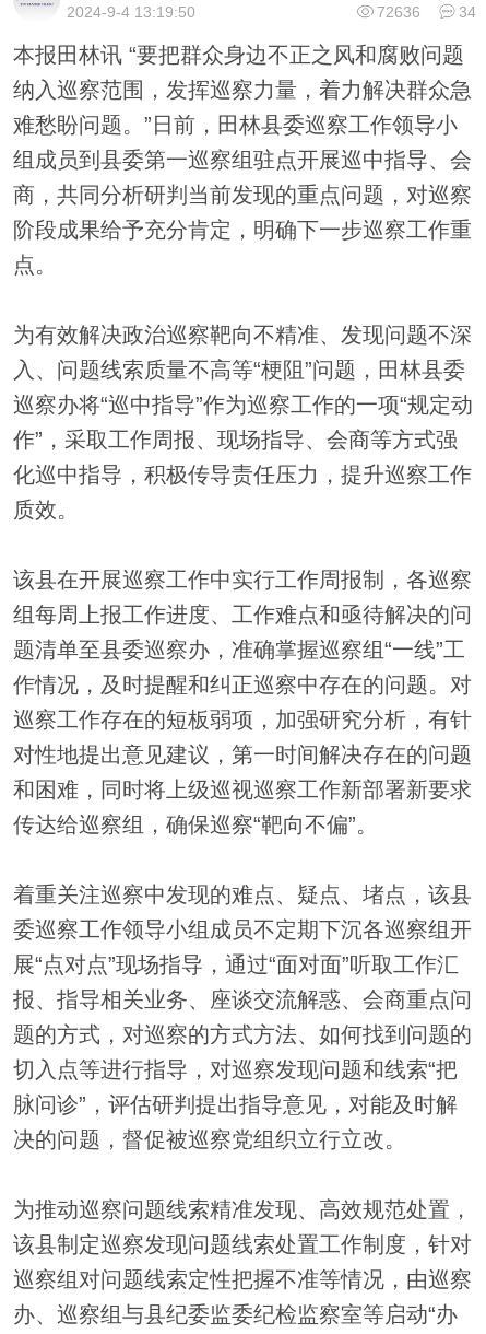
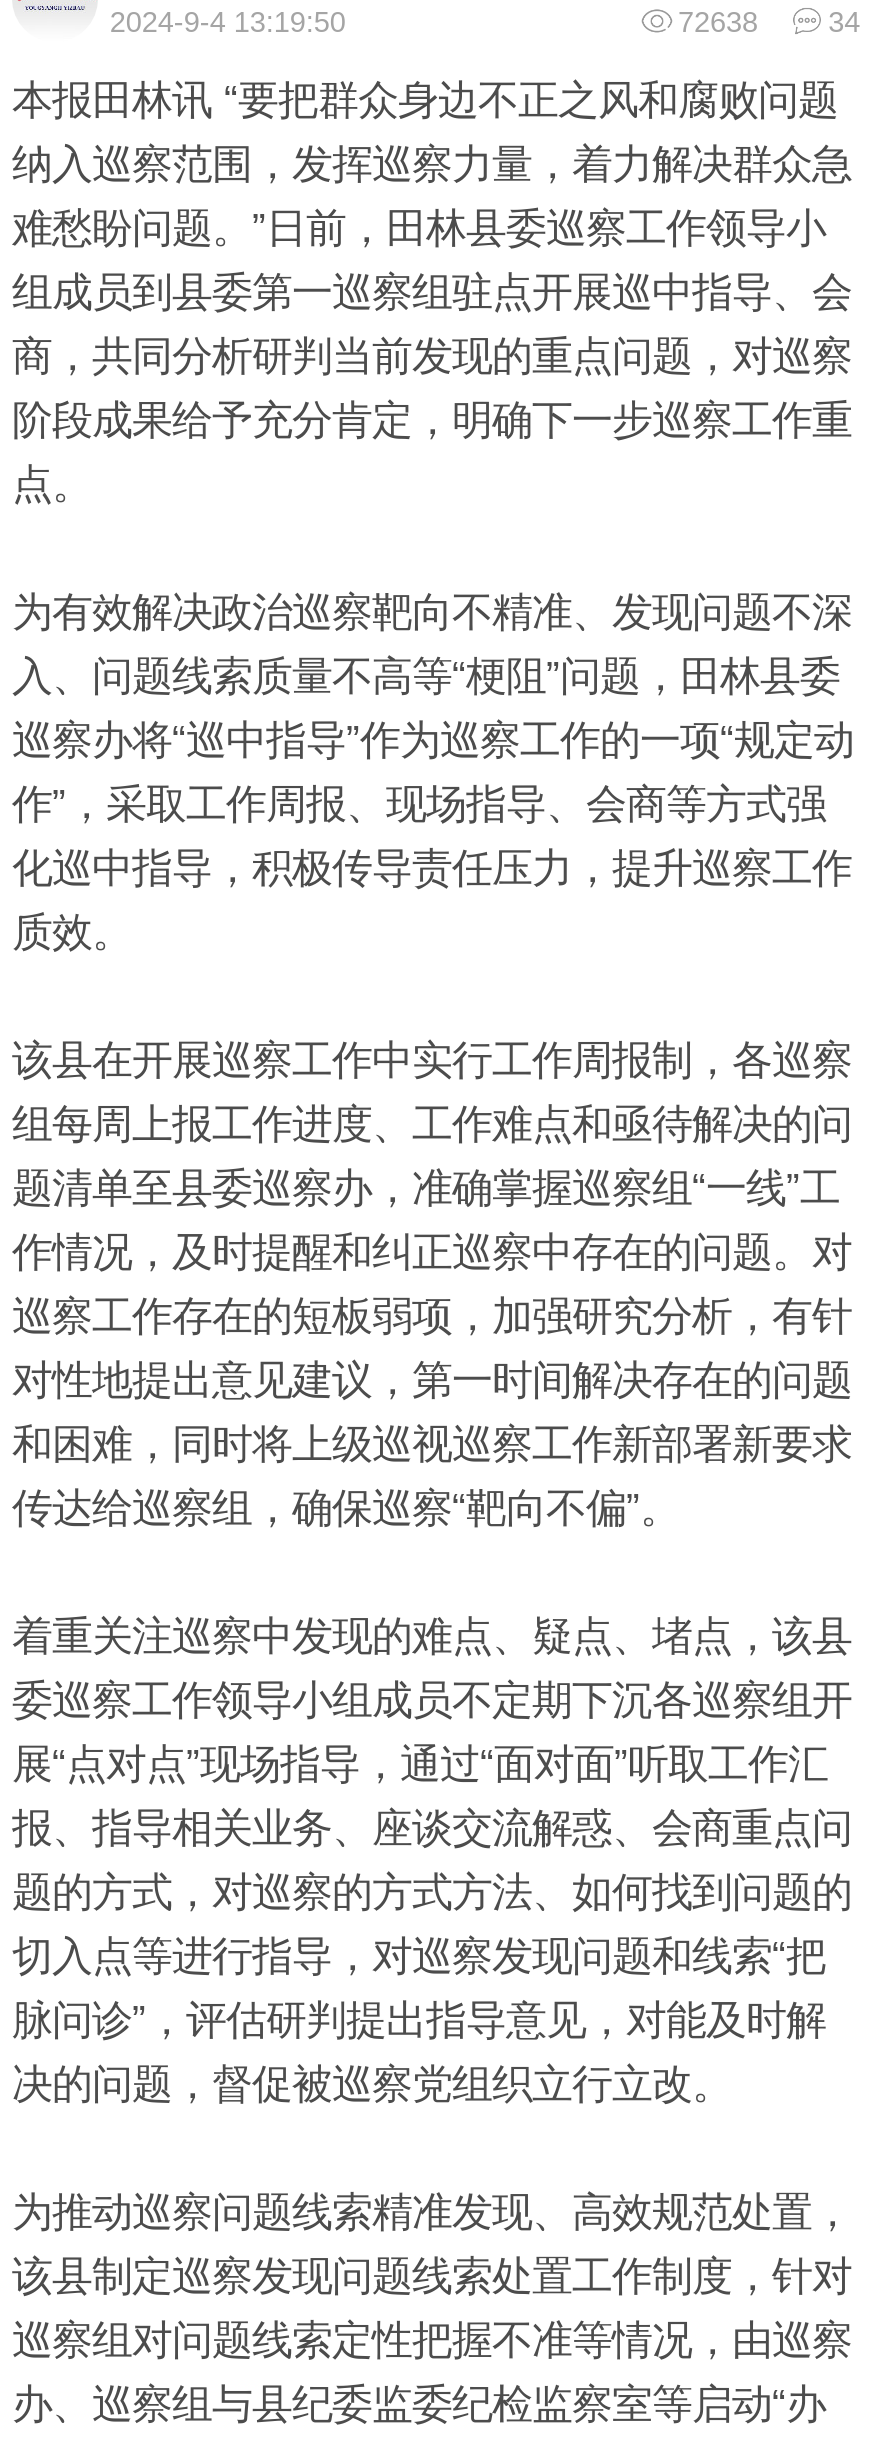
- 72636 34
+ 72638 34
